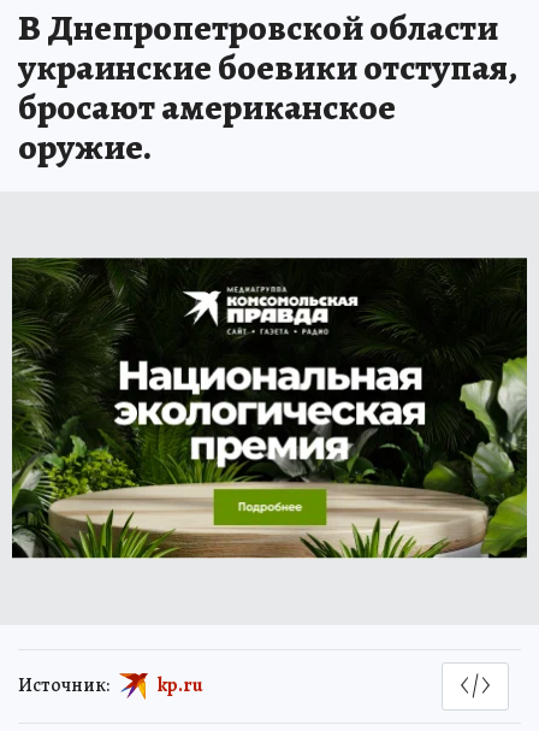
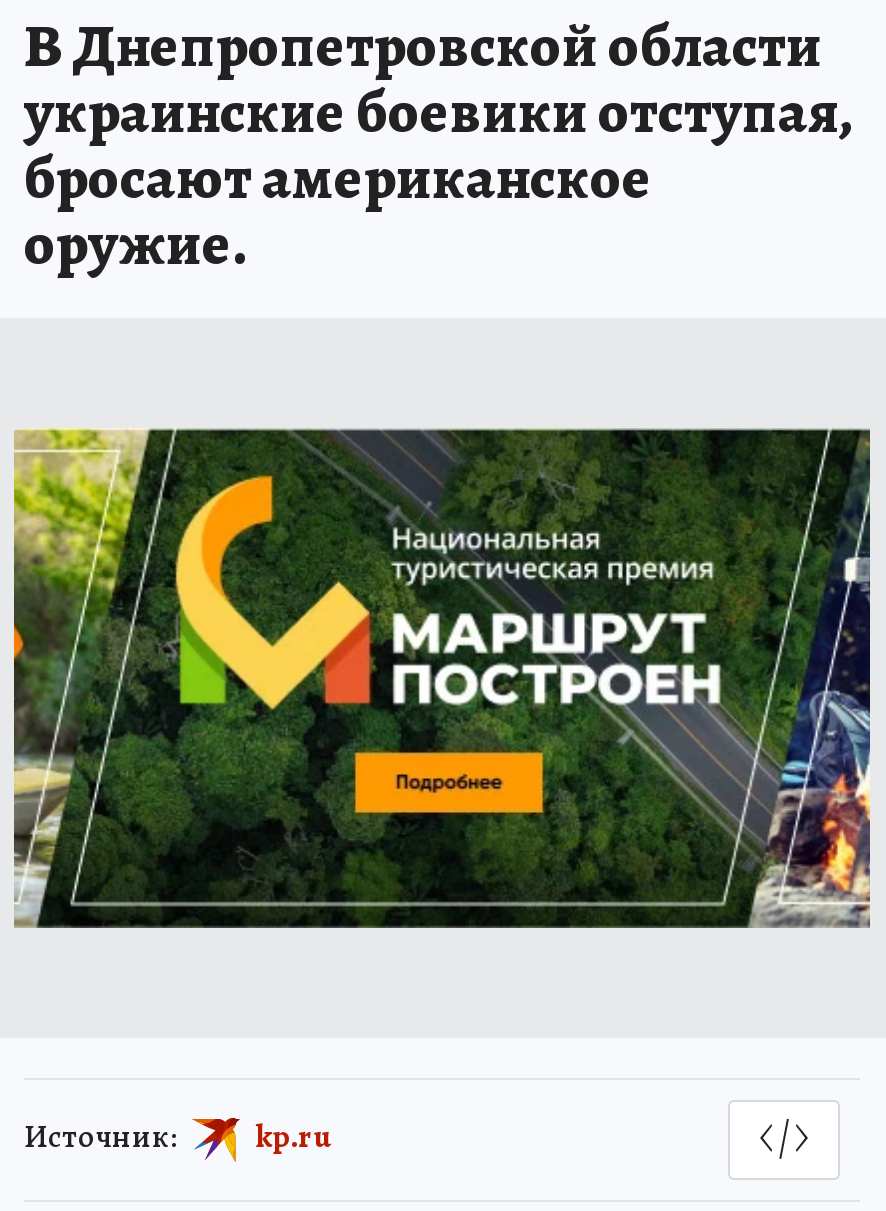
- [image]
+ [image]
